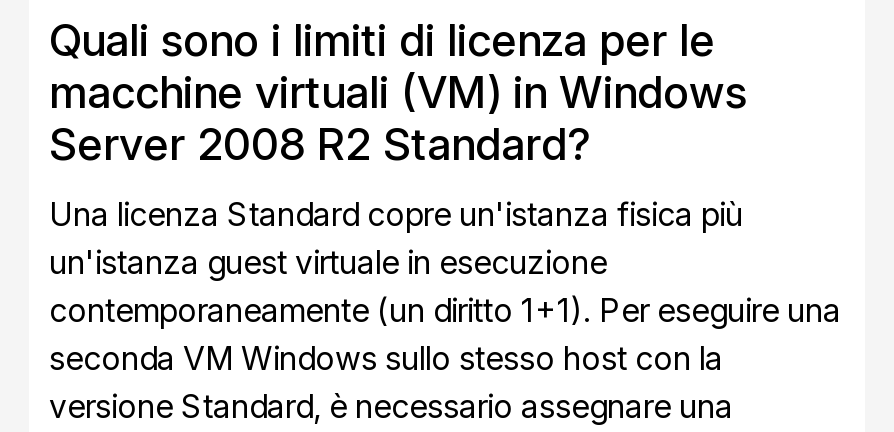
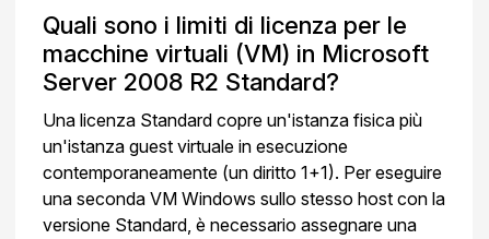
- macchine virtuali (VM) in Windows
+ macchine virtuali (VM) in Microsoft
